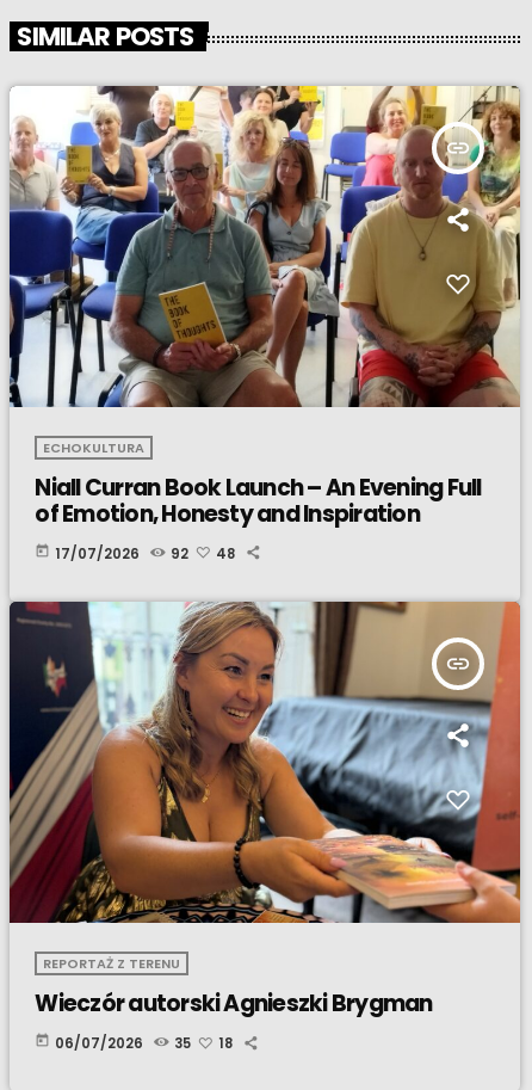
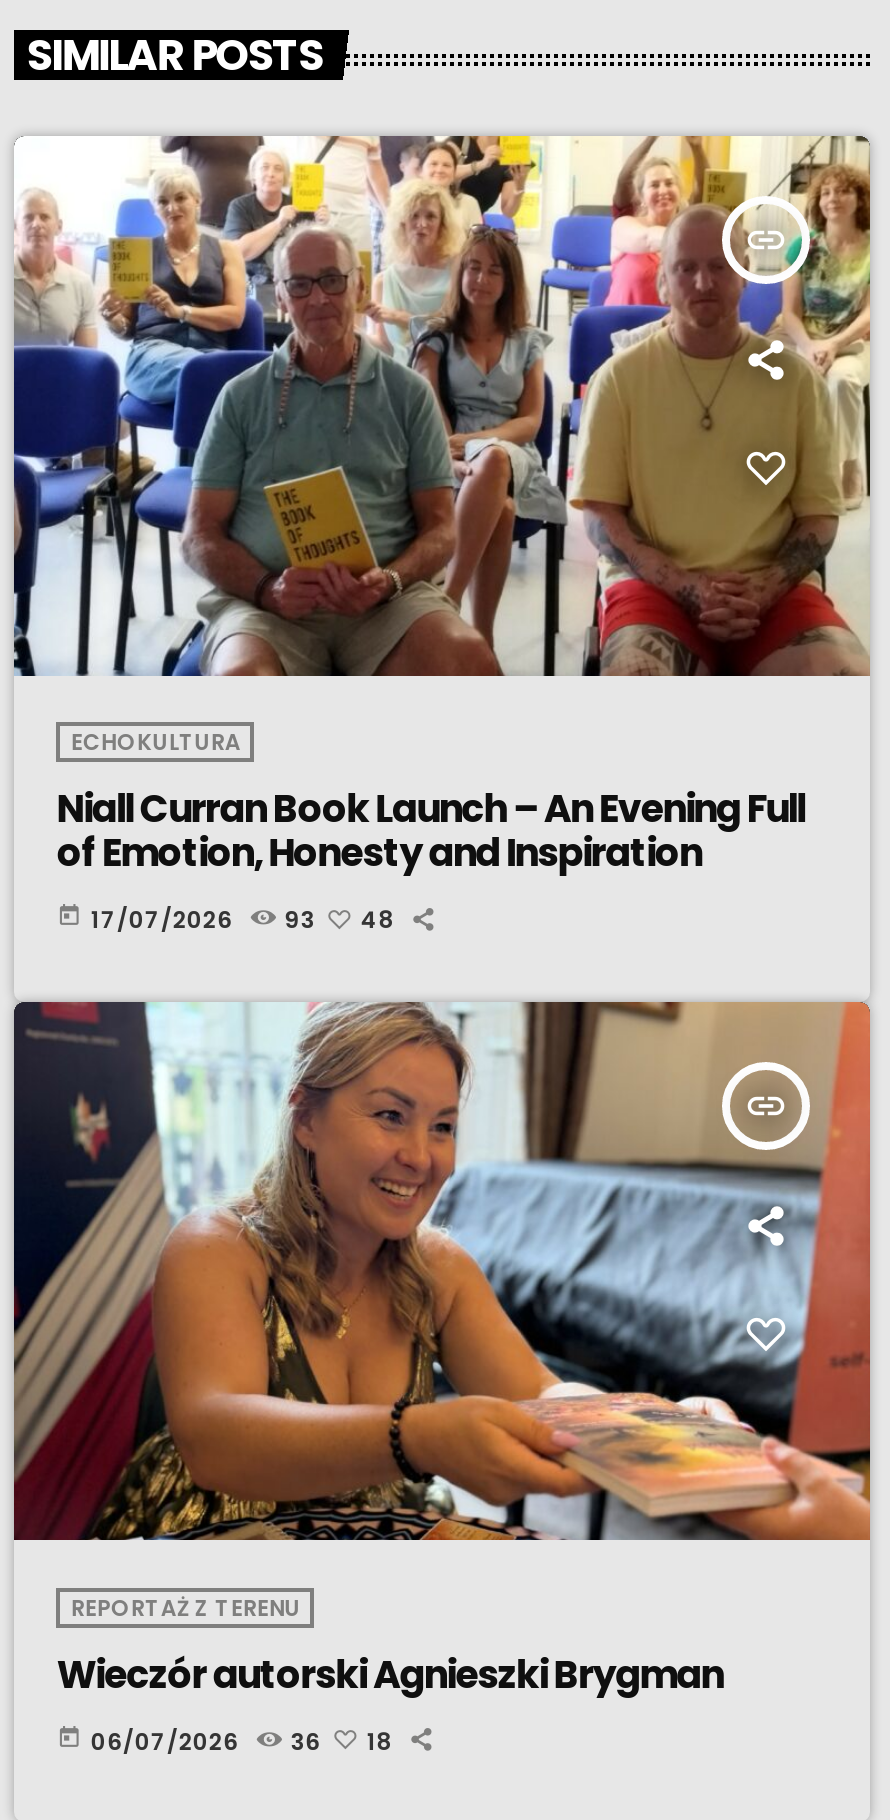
- 92
+ 93

- 35
+ 36
